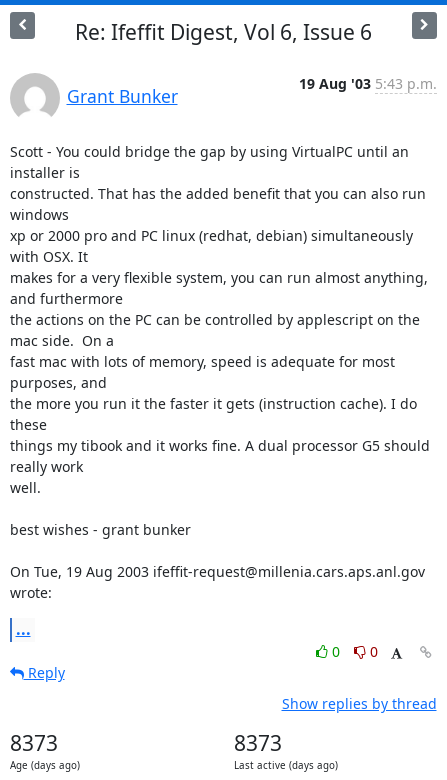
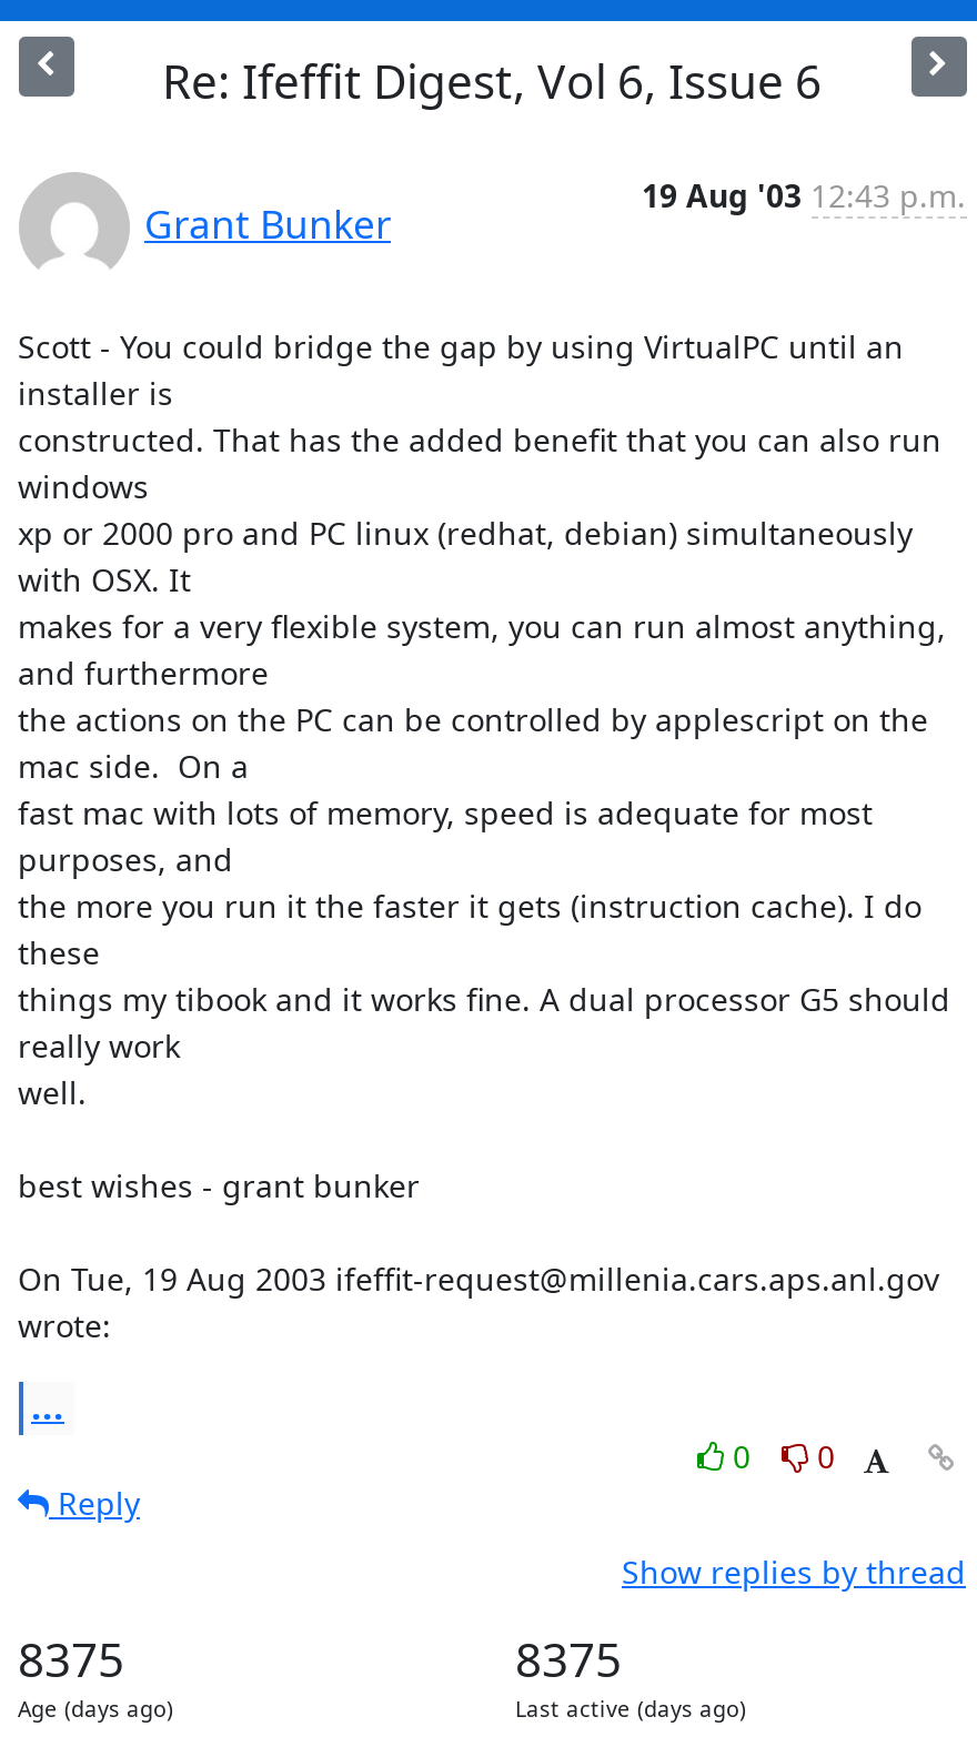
- 19 Aug '03 5:43 p.m.
+ 19 Aug '03 12:43 p.m.

- 8373
+ 8375

- 8373
+ 8375
